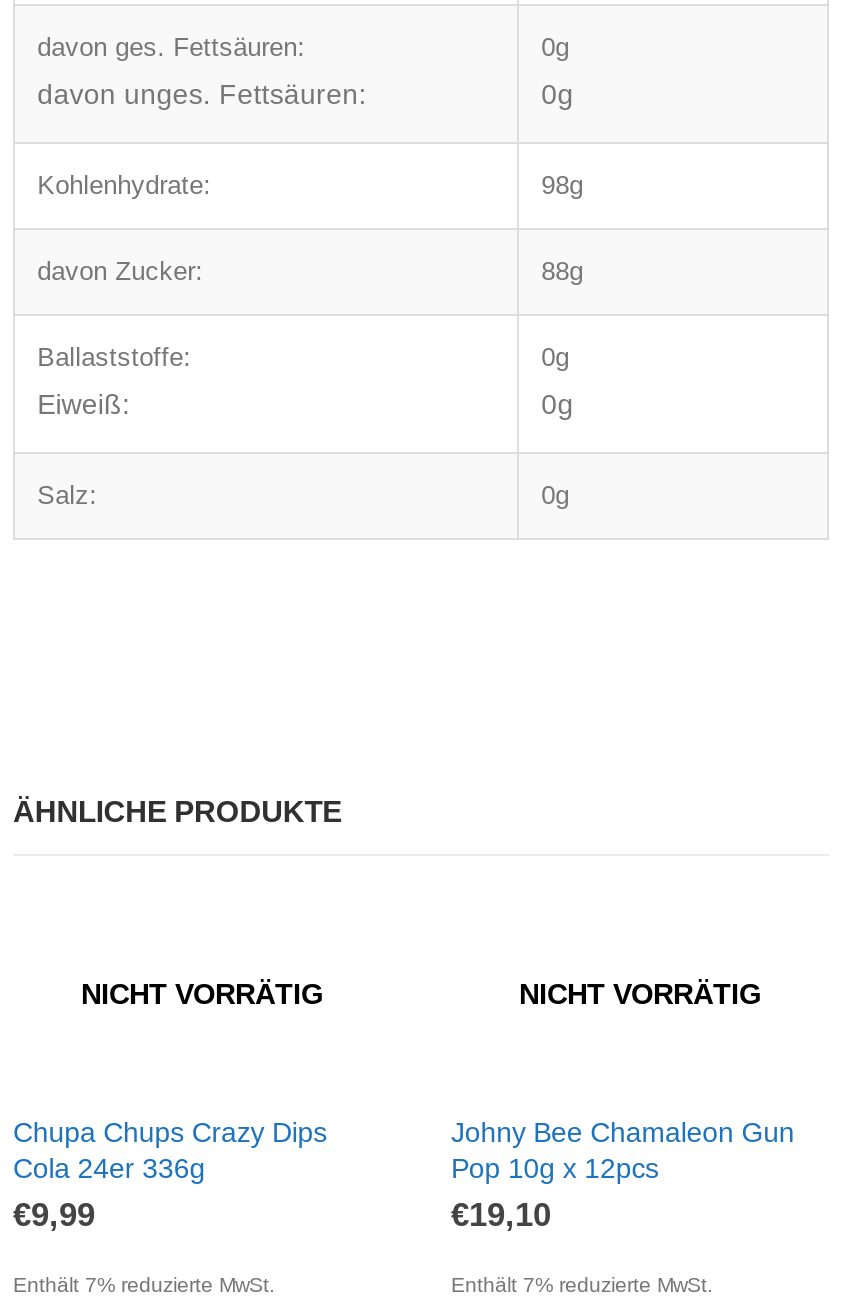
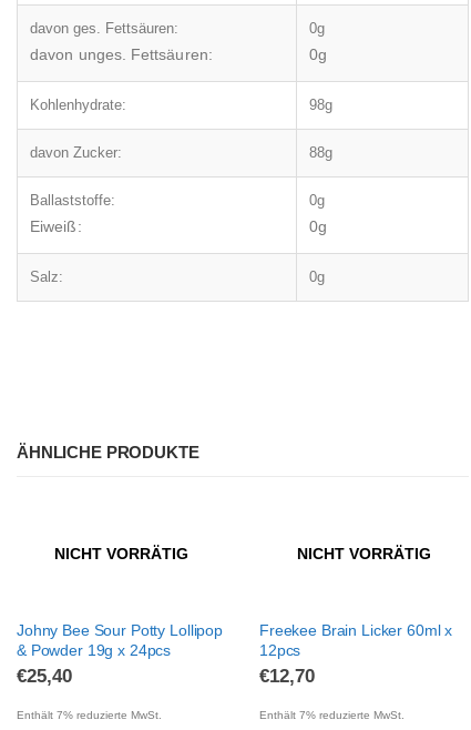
- Chupa Chups Crazy Dips
- Cola 24er 336g
- €9,99
+ Johny Bee Sour Potty Lollipop
+ & Powder 19g x 24pcs
+ €25,40

- Johny Bee Chamaleon Gun
- Pop 10g x 12pcs
- €19,10
+ Freekee Brain Licker 60ml x
+ 12pcs
+ €12,70
